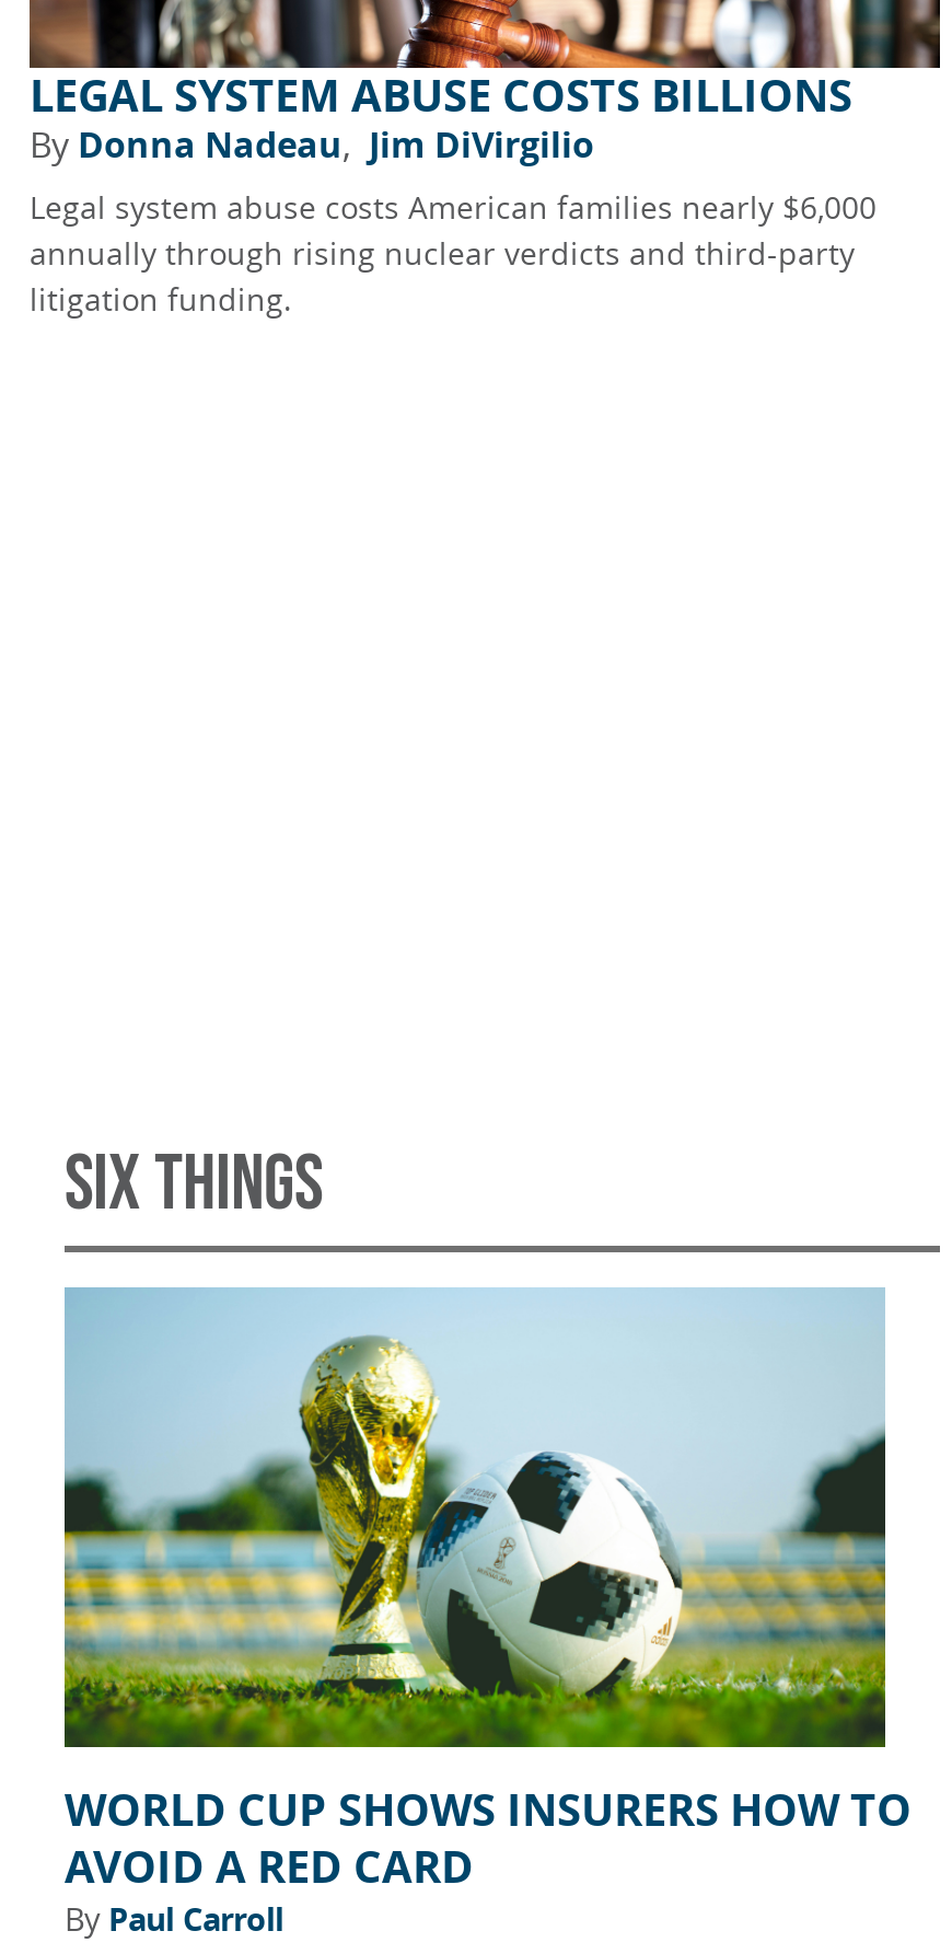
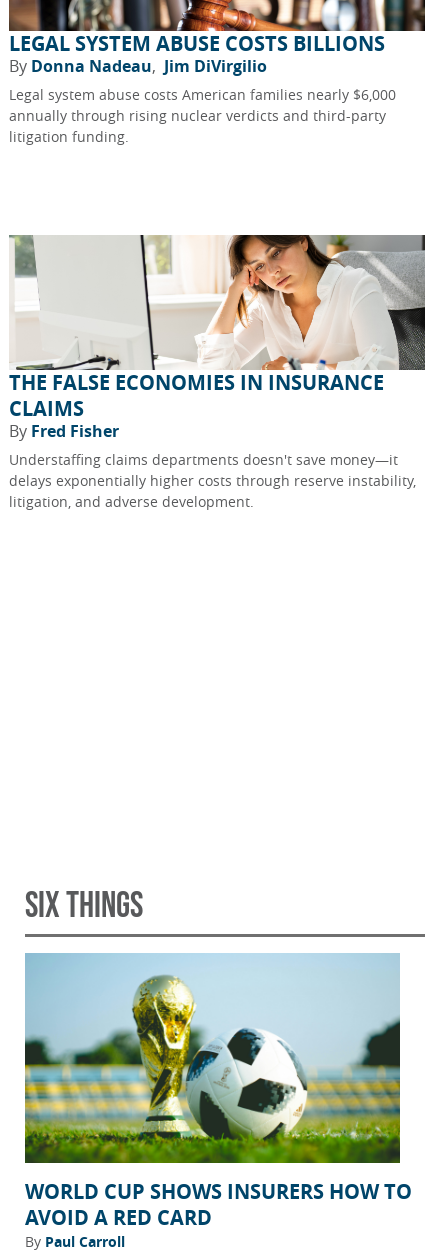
+ [image]
+ THE FALSE ECONOMIES IN INSURANCE
+ CLAIMS
+ By Fred Fisher
+ Understaffing claims departments doesn't save money—it
+ delays exponentially higher costs through reserve instability,
+ litigation, and adverse development.
